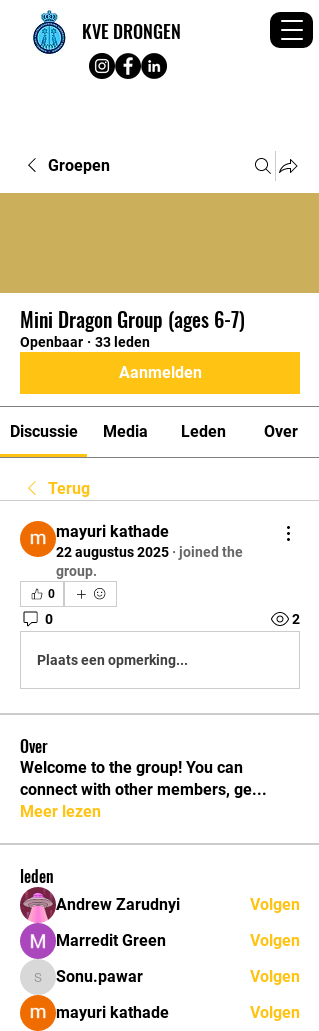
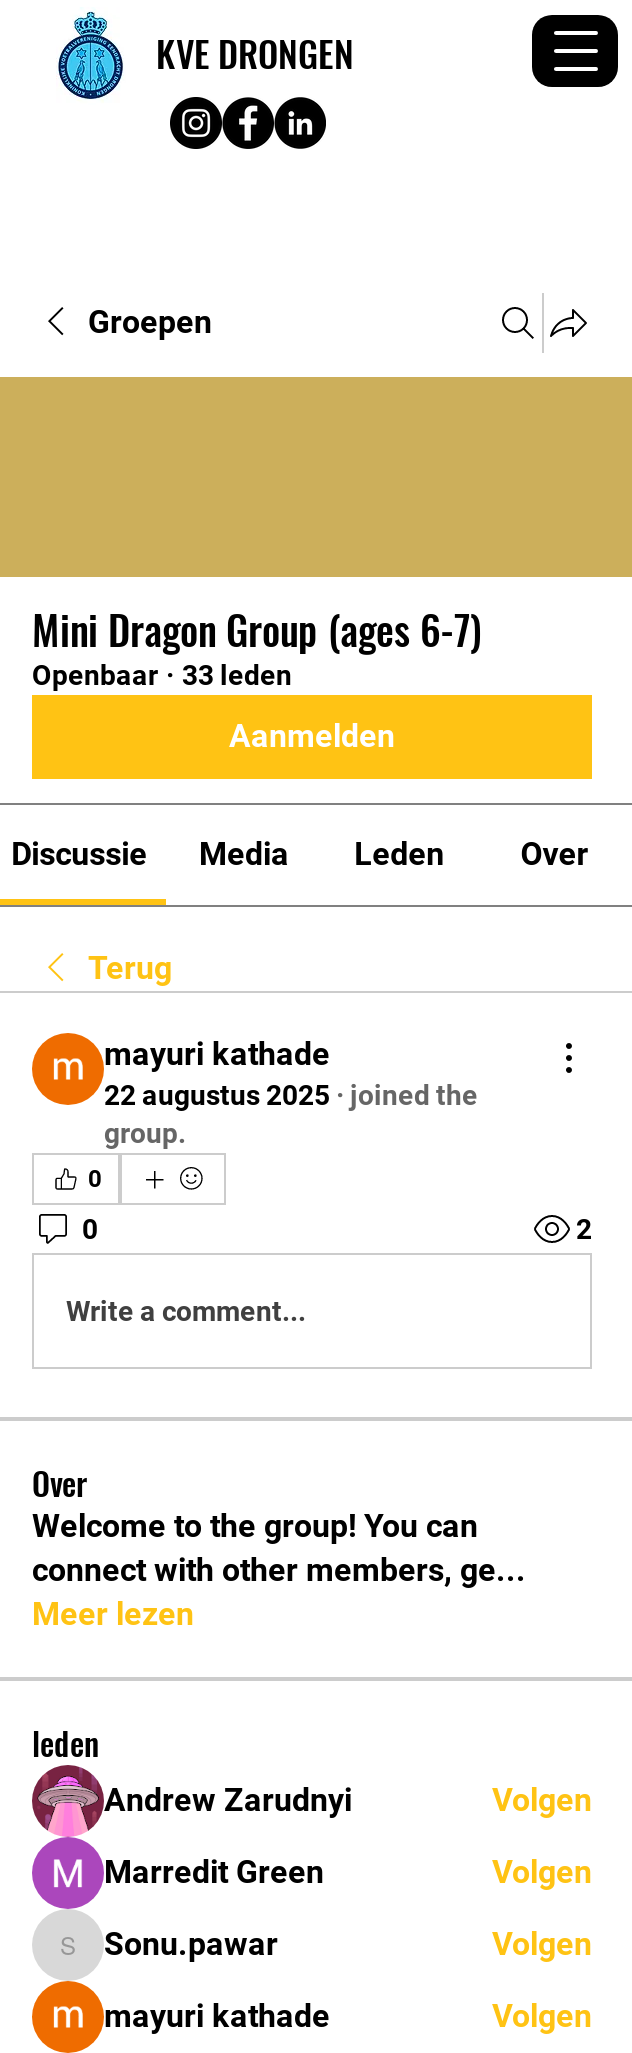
- Plaats een opmerking...
+ Write a comment...
